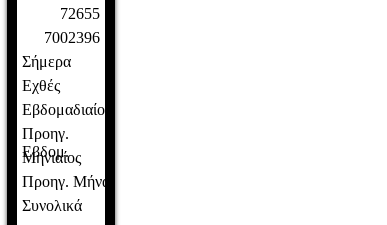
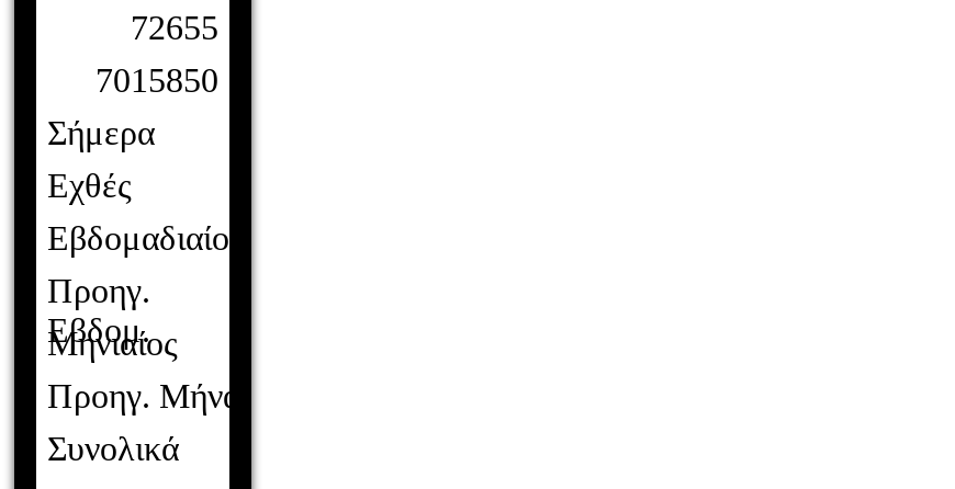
- 7002396
+ 7015850
